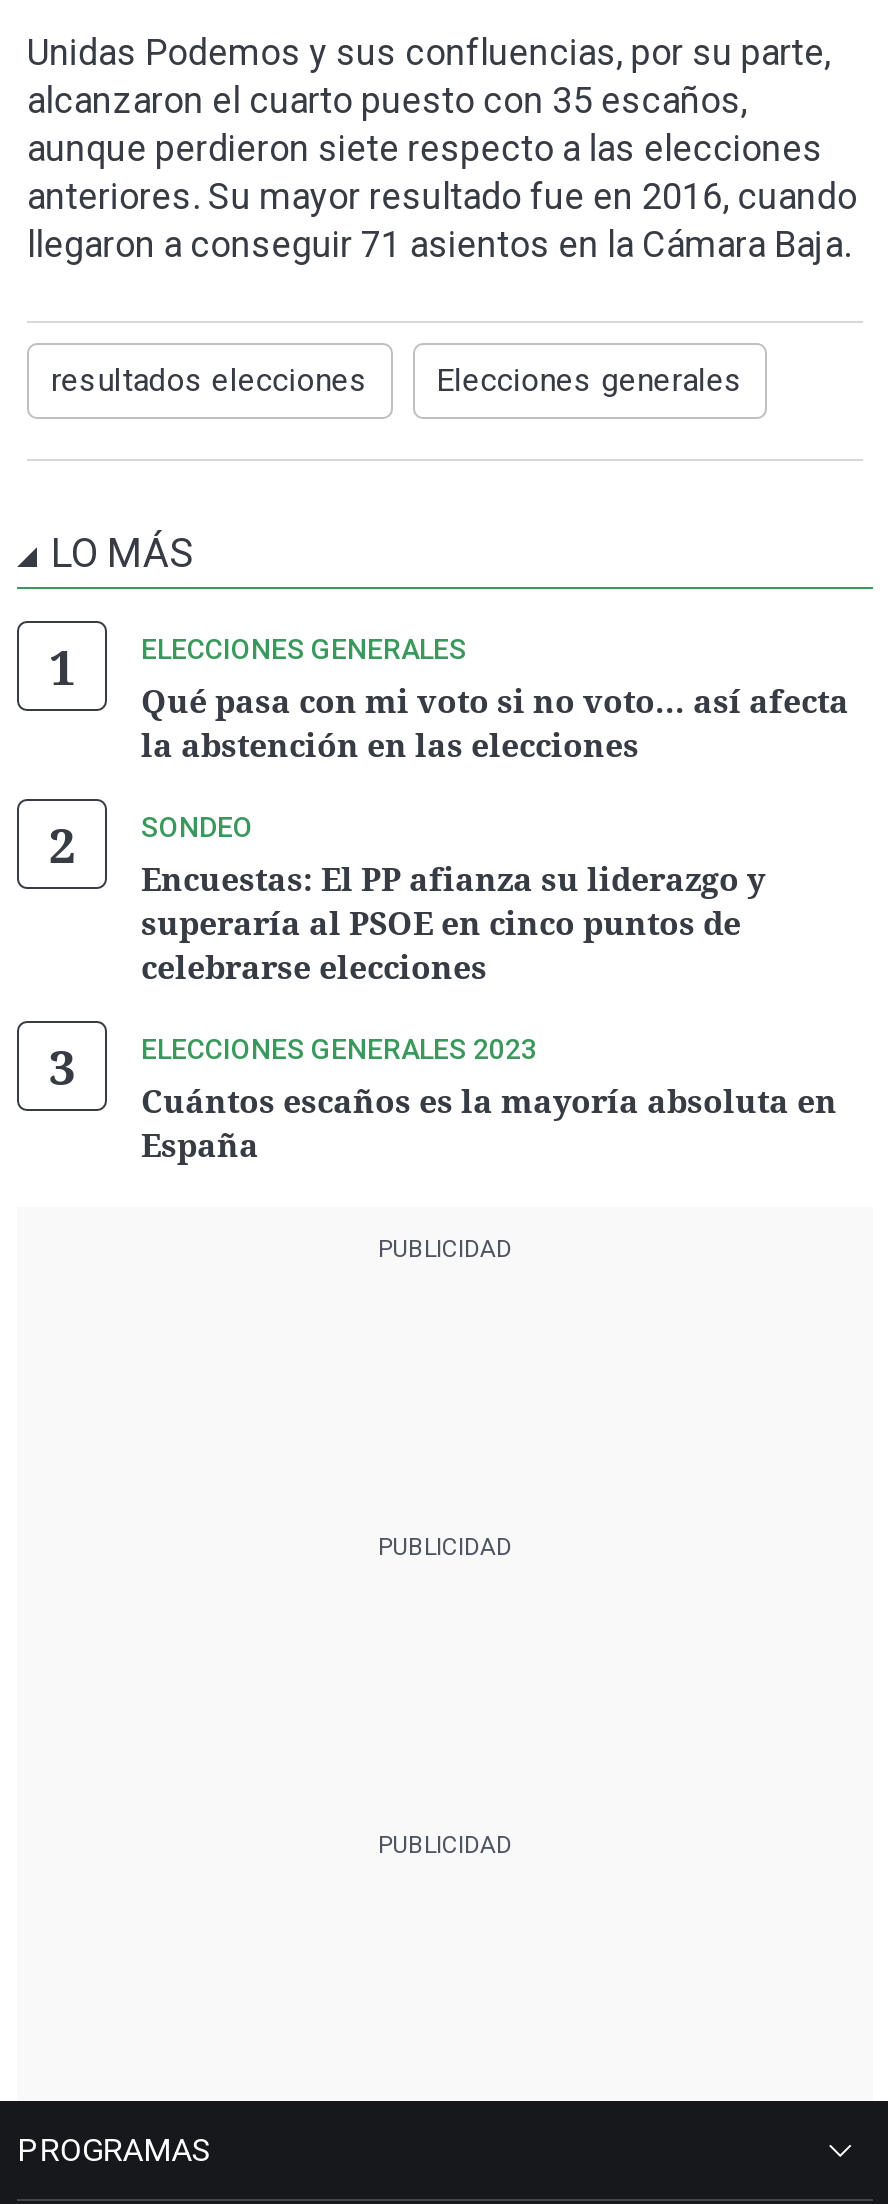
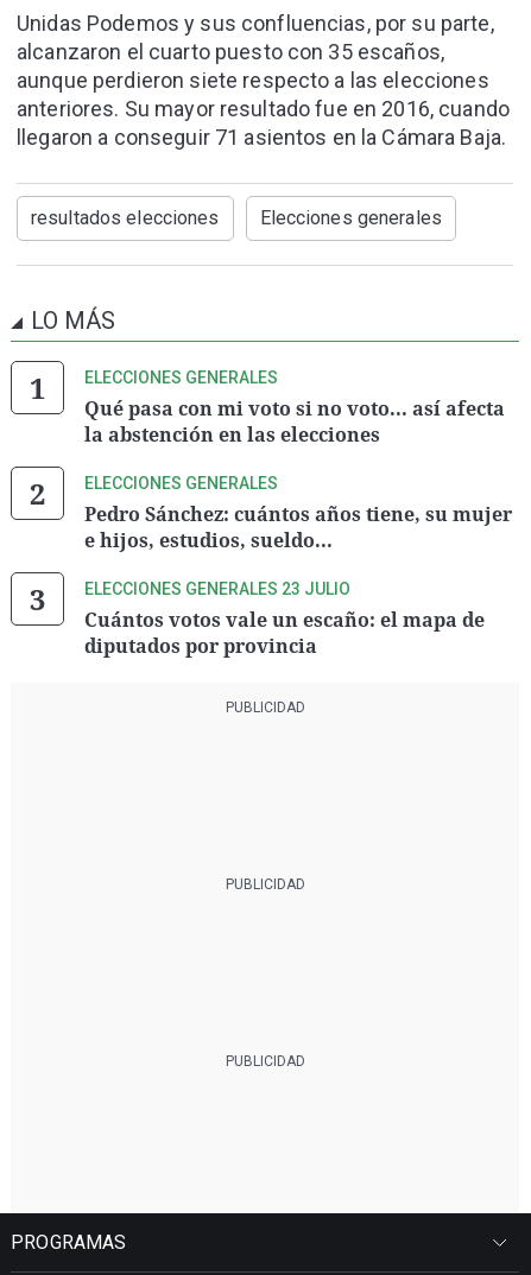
- SONDEO
- Encuestas: El PP afianza su liderazgo y
- superaría al PSOE en cinco puntos de
- celebrarse elecciones
+ ELECCIONES GENERALES
+ Pedro Sánchez: cuántos años tiene, su mujer
+ e hijos, estudios, sueldo...

- ELECCIONES GENERALES 2023
- Cuántos escaños es la mayoría absoluta en
- España
+ ELECCIONES GENERALES 23 JULIO
+ Cuántos votos vale un escaño: el mapa de
+ diputados por provincia
